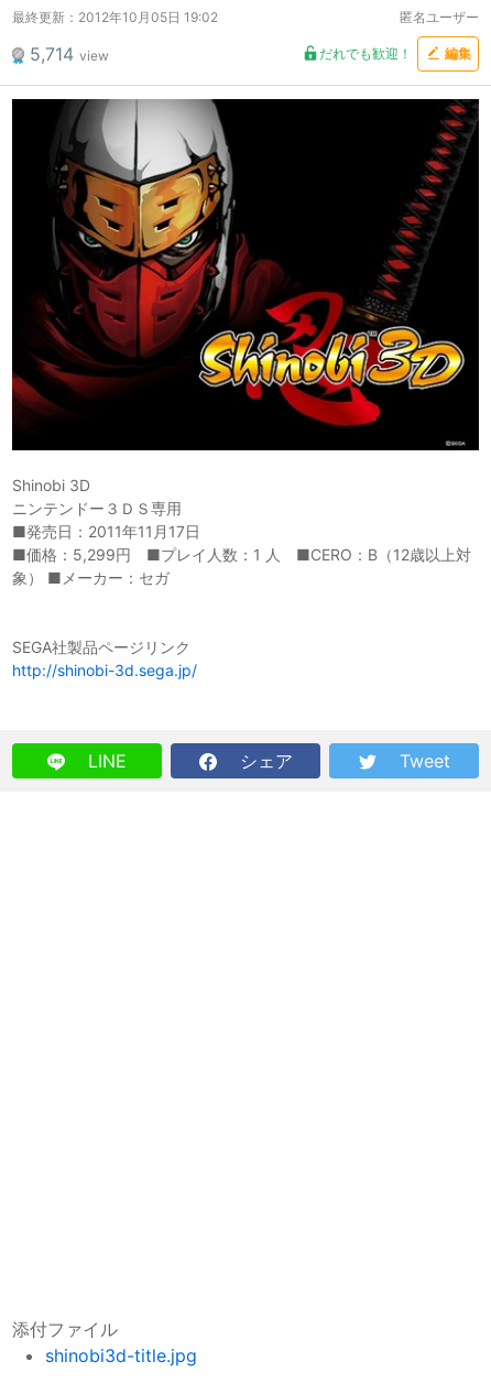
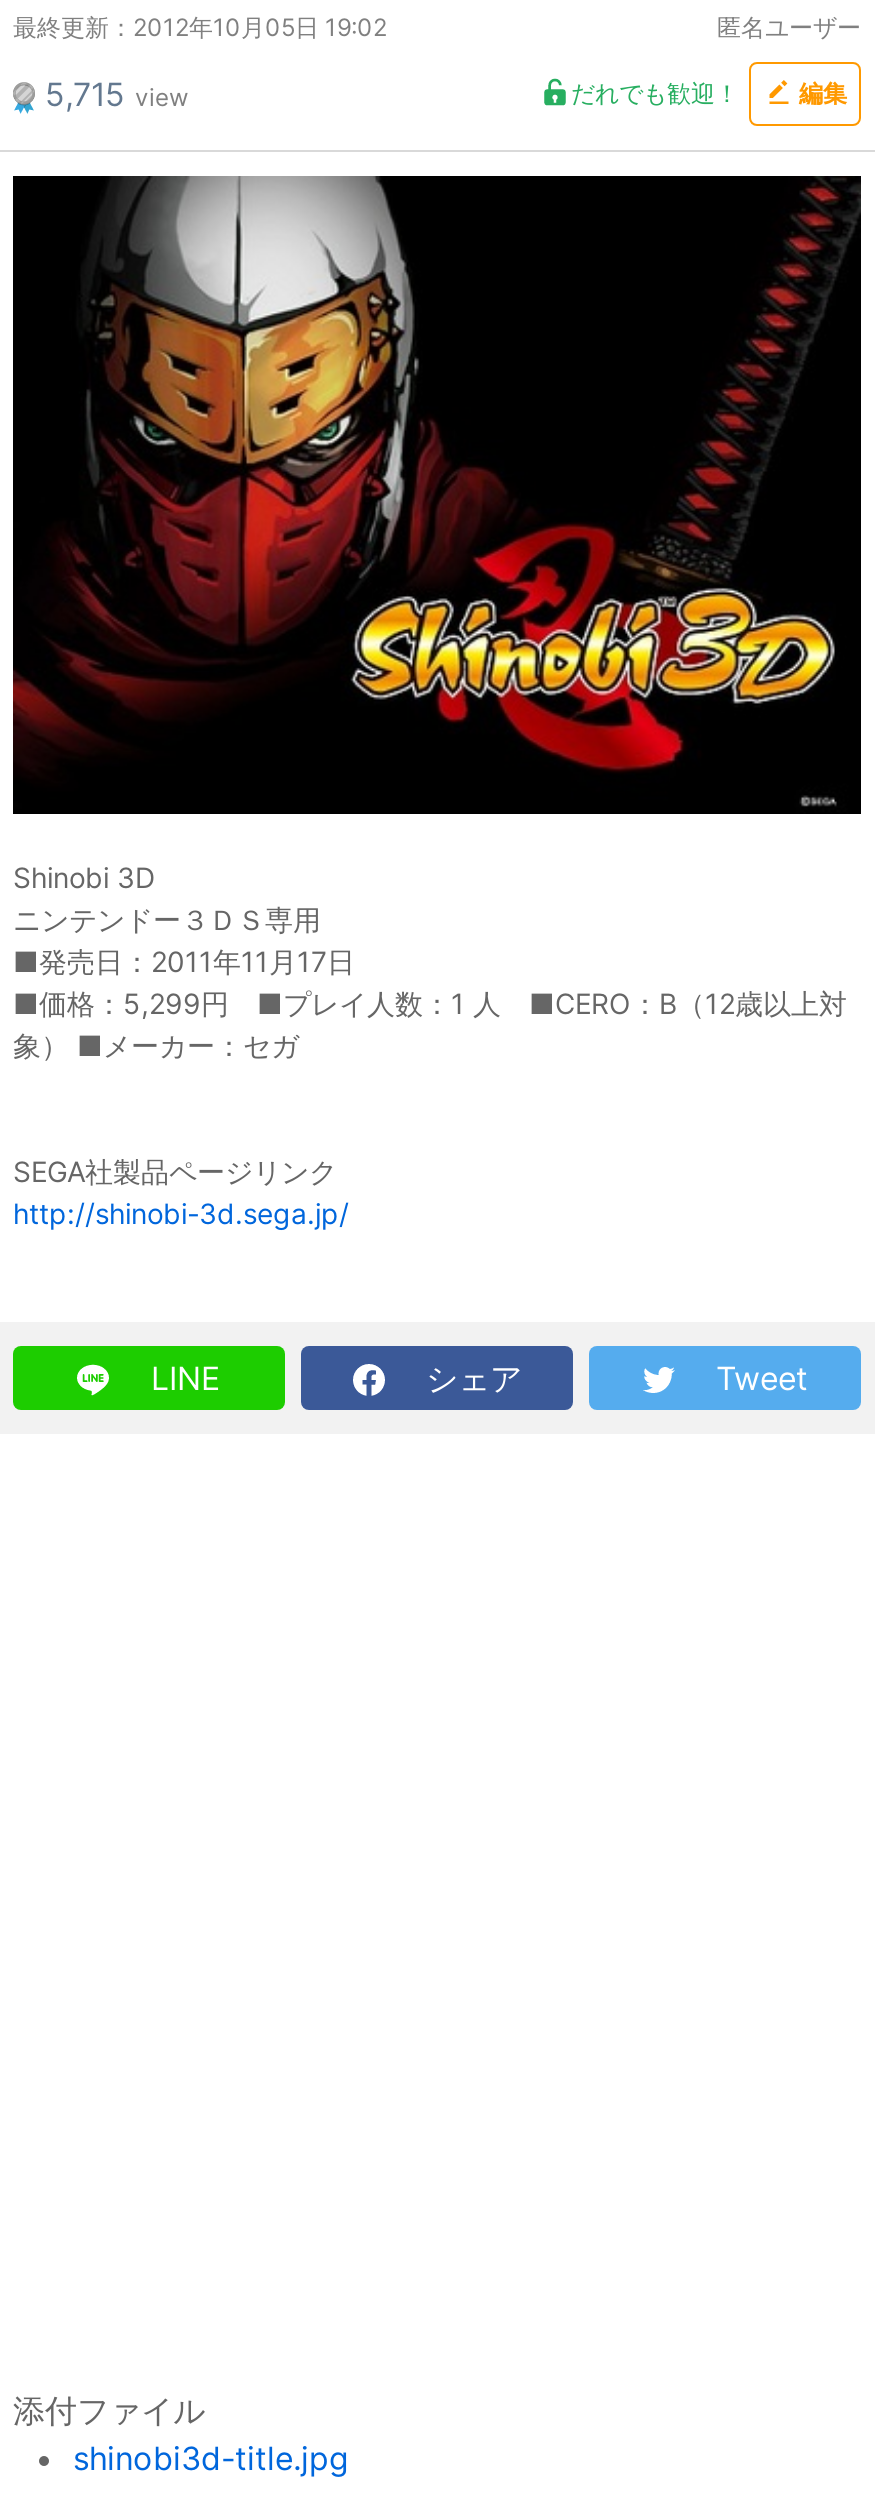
- 5,714 view
+ 5,715 view
